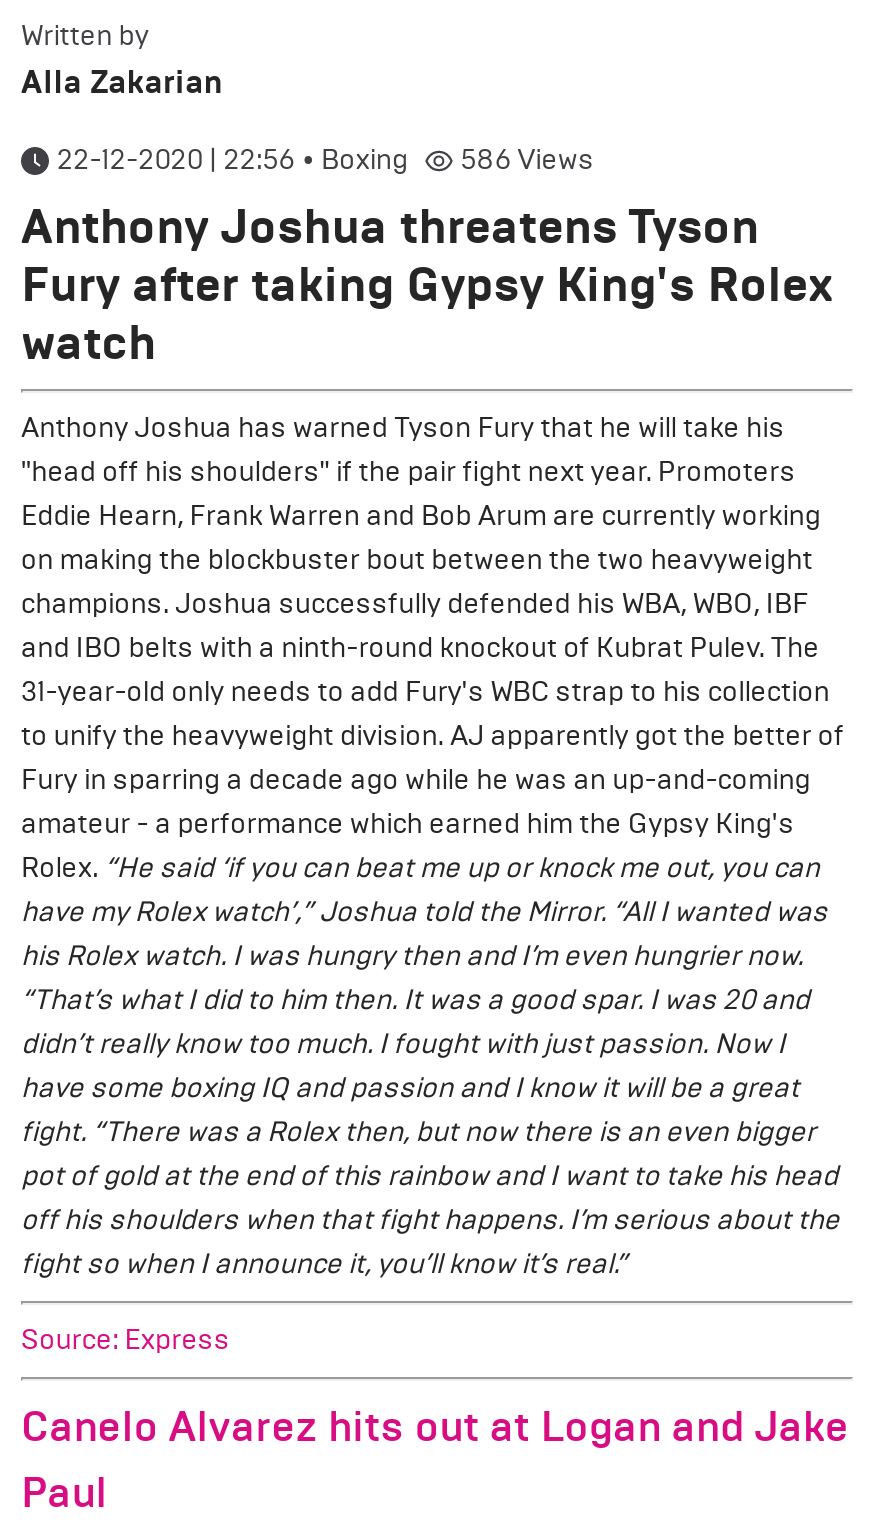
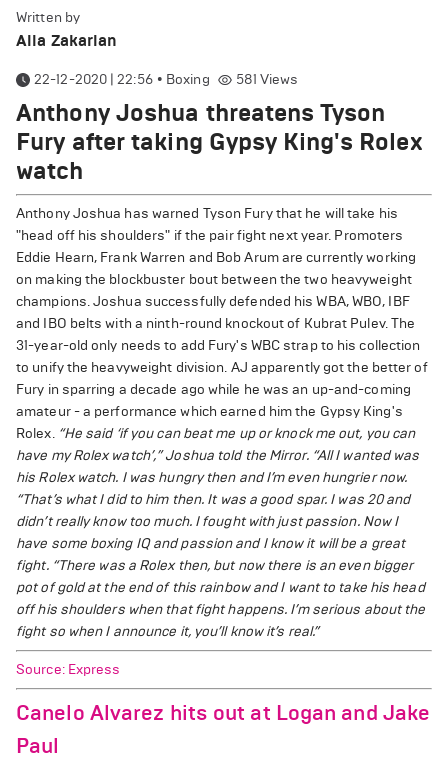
- 586 Views
+ 581 Views
